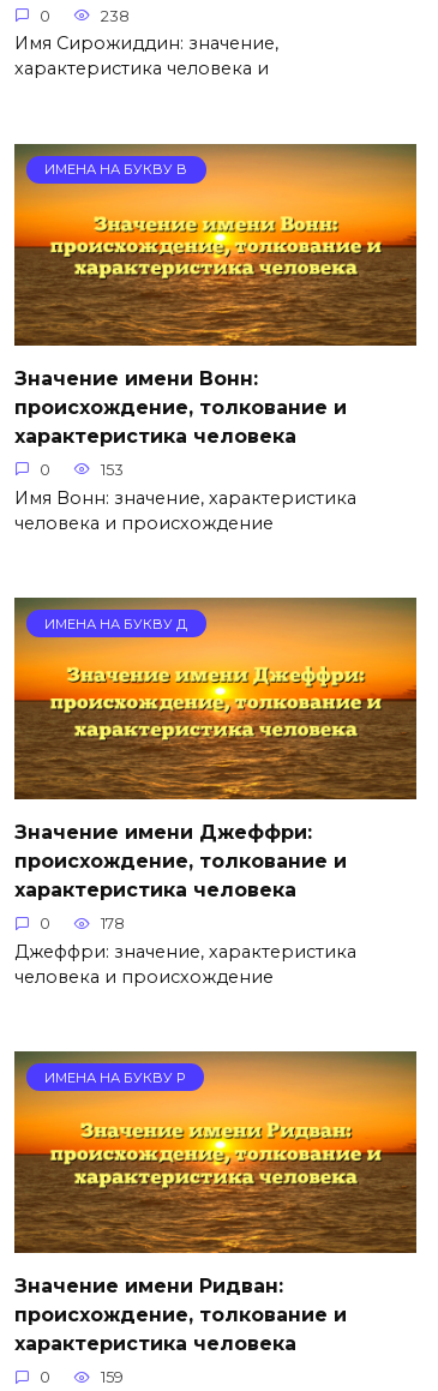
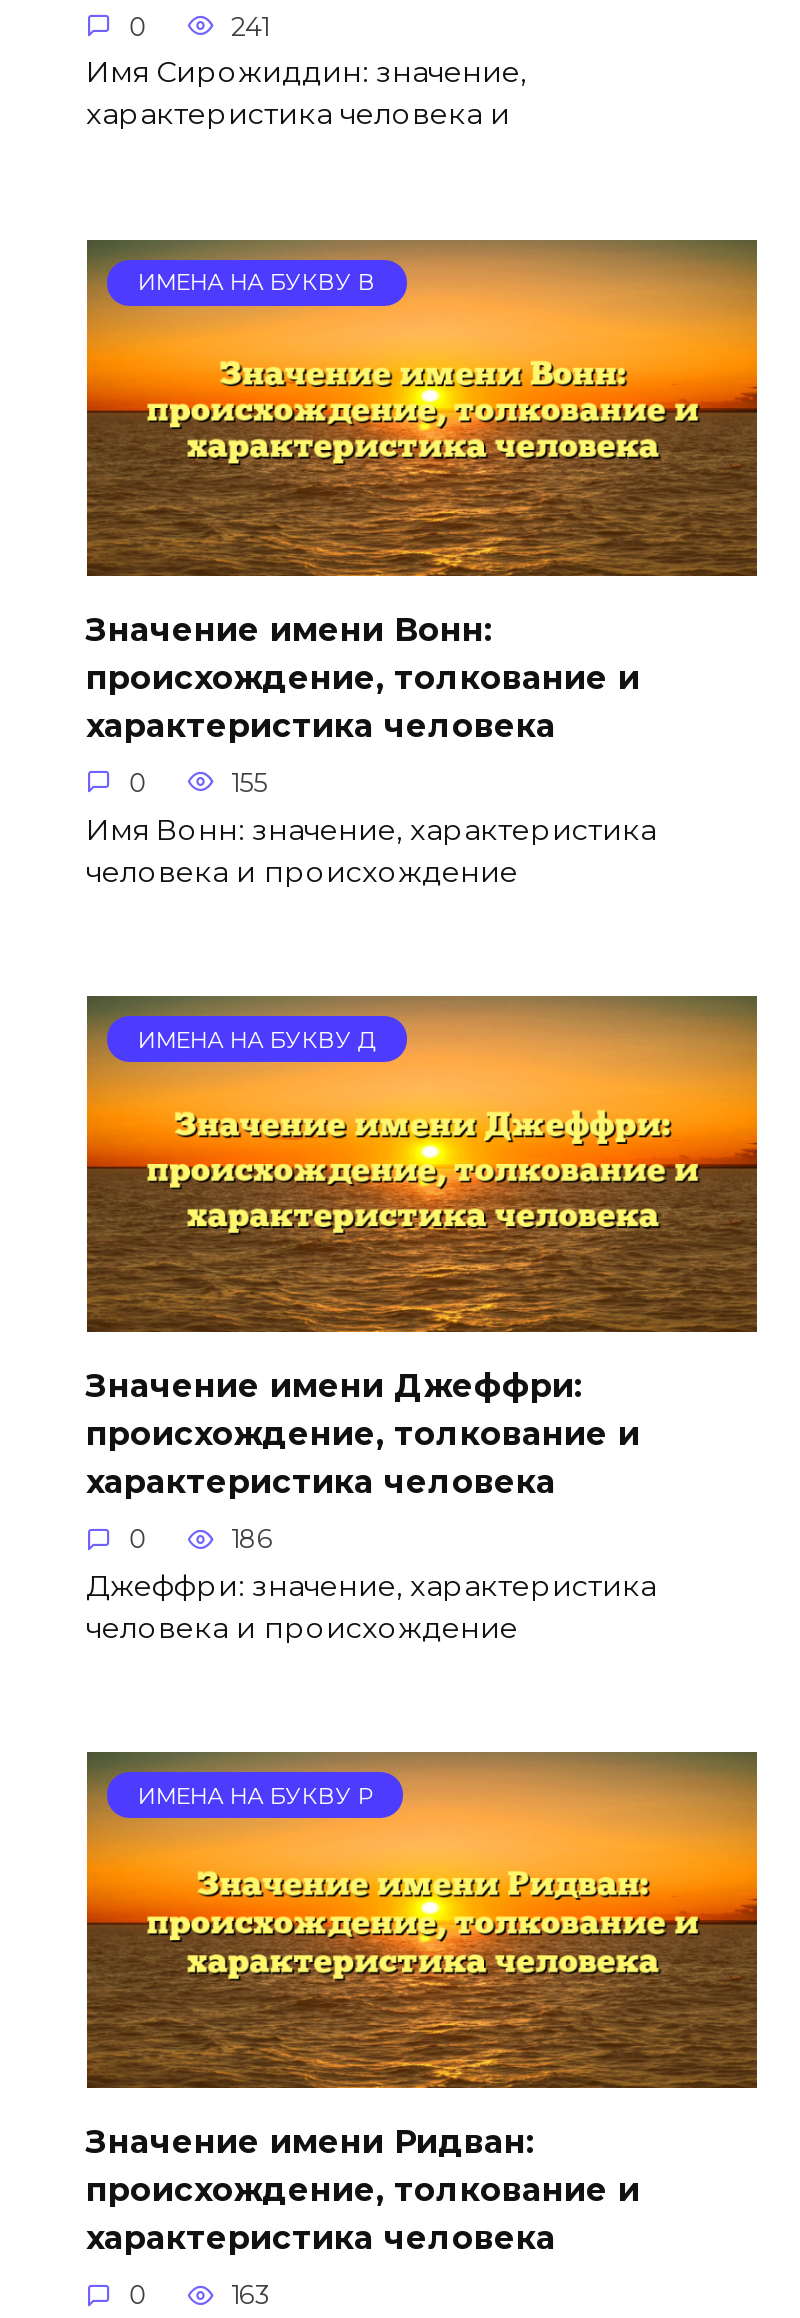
- 238
+ 241

- 153
+ 155

- 178
+ 186

- 159
+ 163
